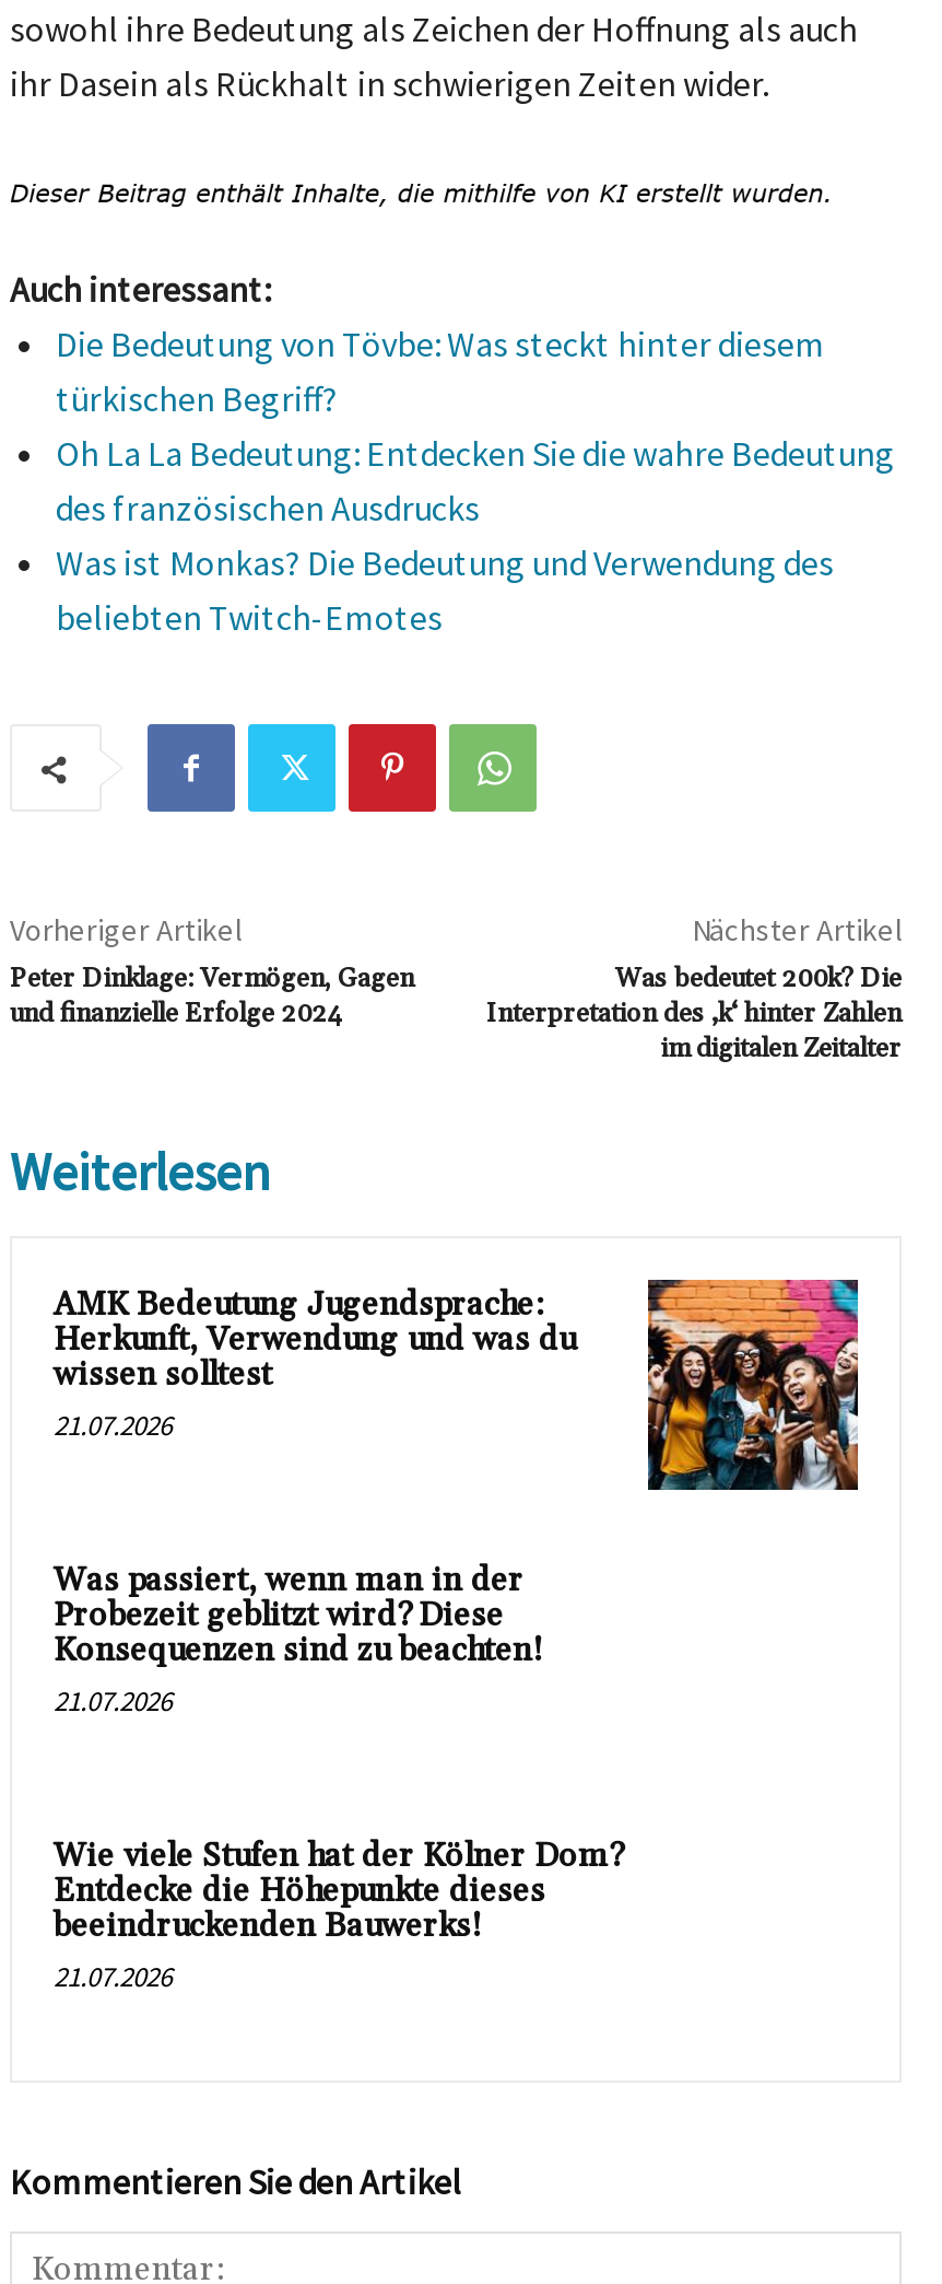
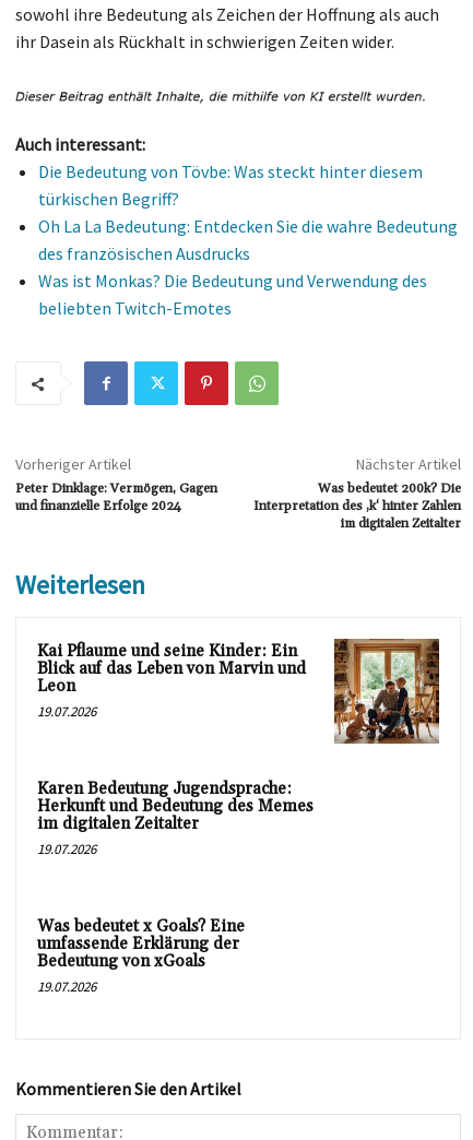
- [image]
- AMK Bedeutung Jugendsprache:
- Herkunft, Verwendung und was du
- wissen solltest
- 21.07.2026
+ [image]
+ Kai Pflaume und seine Kinder: Ein
+ Blick auf das Leben von Marvin und
+ Leon
+ 19.07.2026

- Was passiert, wenn man in der
- Probezeit geblitzt wird? Diese
- Konsequenzen sind zu beachten!
- 21.07.2026
+ Karen Bedeutung Jugendsprache:
+ Herkunft und Bedeutung des Memes
+ im digitalen Zeitalter
+ 19.07.2026

- Wie viele Stufen hat der Kölner Dom?
- Entdecke die Höhepunkte dieses
- beeindruckenden Bauwerks!
- 21.07.2026
+ Was bedeutet x Goals? Eine
+ umfassende Erklärung der
+ Bedeutung von xGoals
+ 19.07.2026
